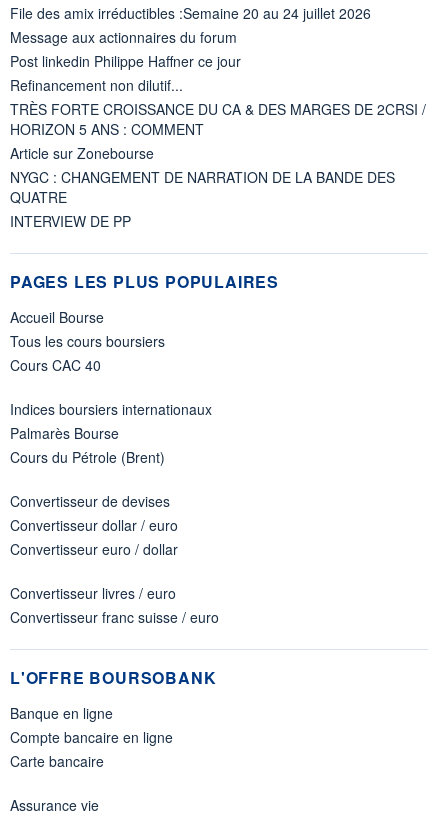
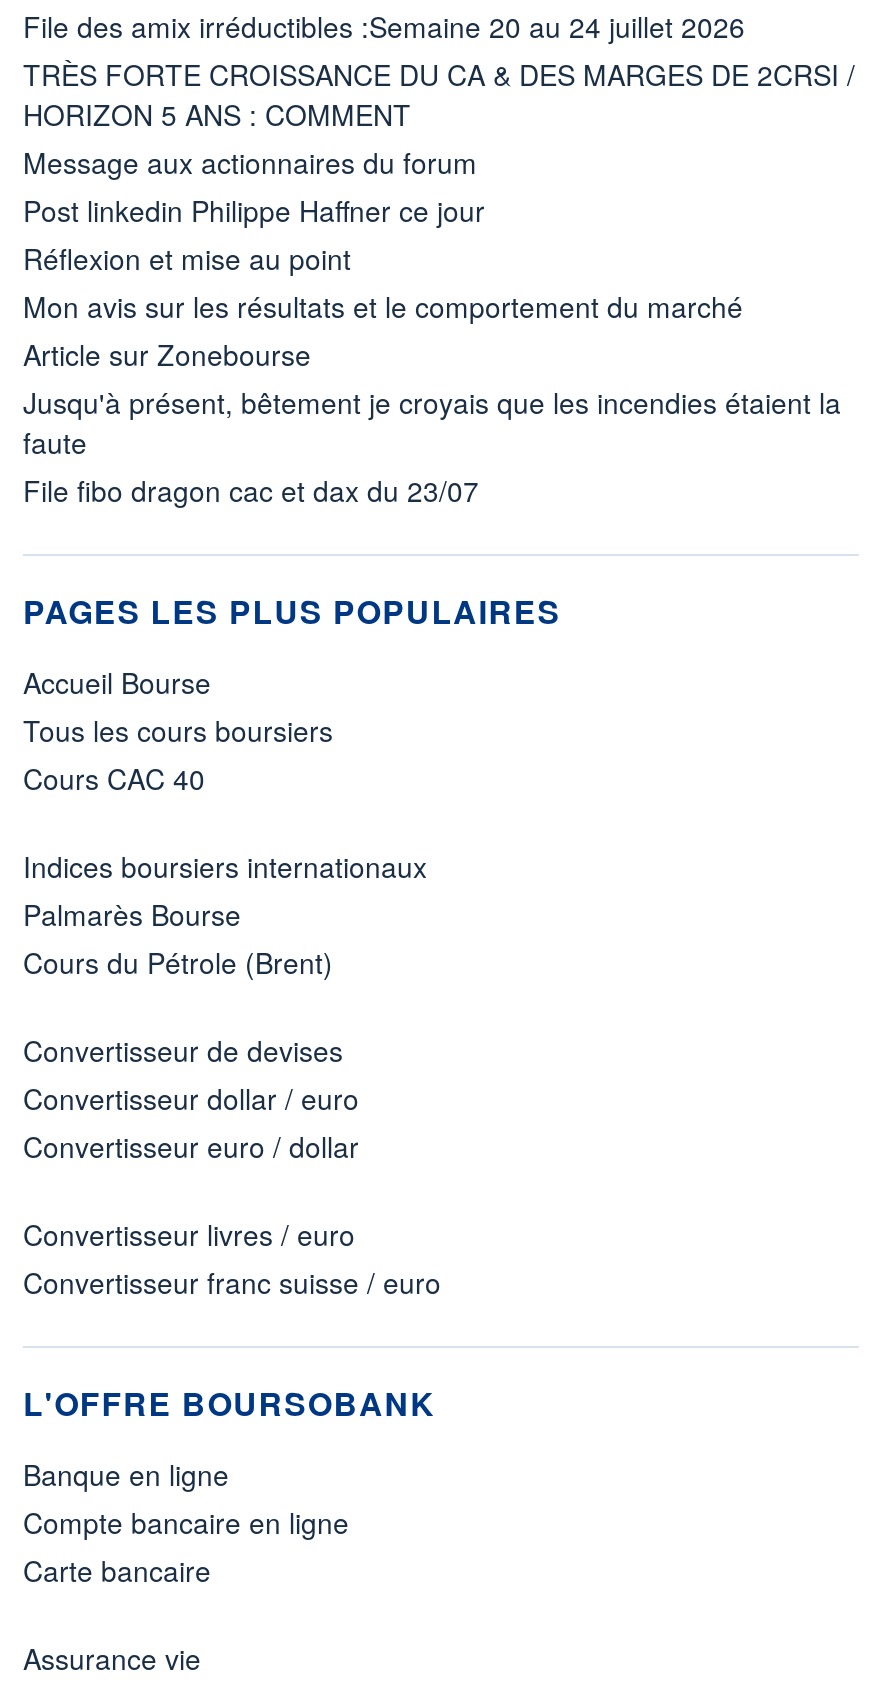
moved down: Message aux actionnaires du forum | Post linkedin Philippe Haffner ce jour

- Refinancement non dilutif...
+ Réflexion et mise au point
+ Mon avis sur les résultats et le comportement du marché

moved up: TRÈS FORTE CROISSANCE DU CA & DES MARGES DE 2CRSI / | HORIZON 5 ANS : COMMENT

- NYGC : CHANGEMENT DE NARRATION DE LA BANDE DES
- QUATRE
- INTERVIEW DE PP
+ Jusqu'à présent, bêtement je croyais que les incendies étaient la
+ faute
+ File fibo dragon cac et dax du 23/07
